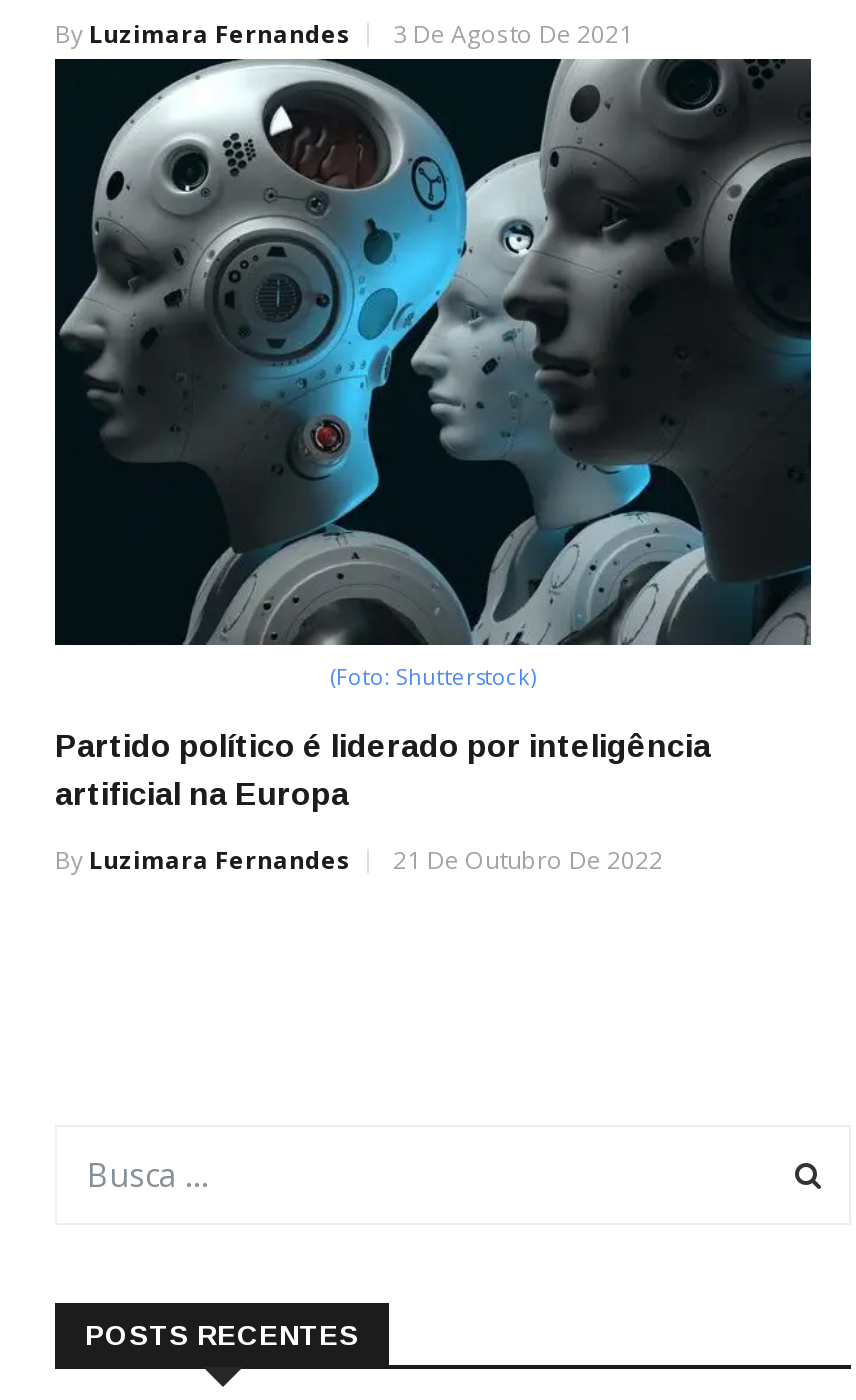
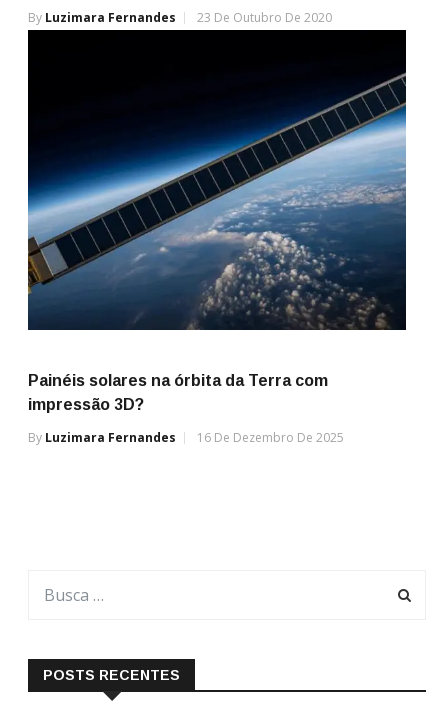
- By Luzimara Fernandes 3 De Agosto De 2021
+ By Luzimara Fernandes 23 De Outubro De 2020

- [image]
+ [image]

- (Foto: Shutterstock)
- Partido político é liderado por inteligência
- artificial na Europa
+ Painéis solares na órbita da Terra com
+ impressão 3D?

- 21 De Outubro De 2022
+ 16 De Dezembro De 2025
